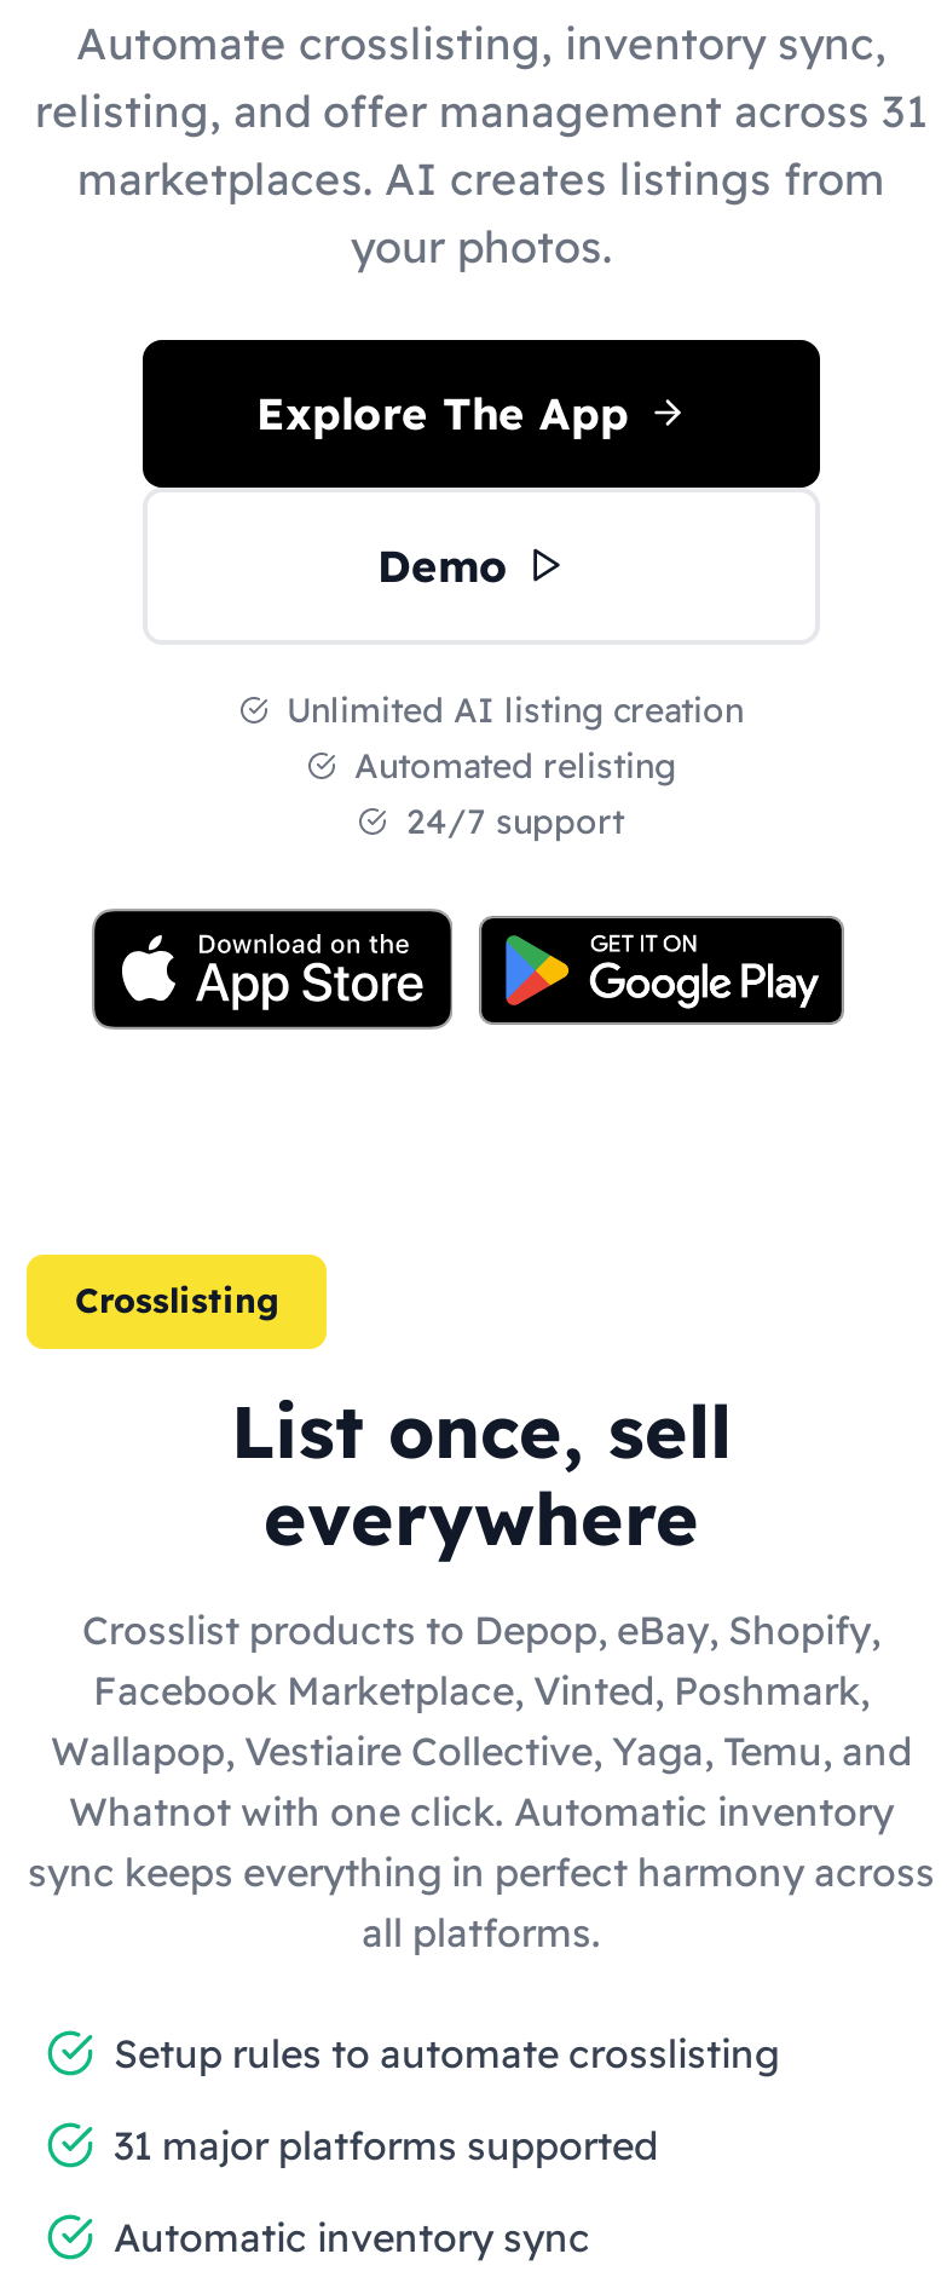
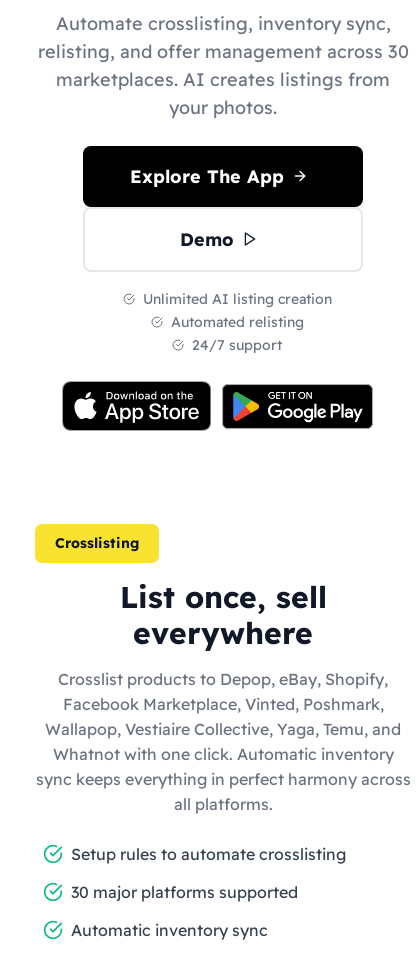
- relisting, and offer management across 31
+ relisting, and offer management across 30

- 31 major platforms supported
+ 30 major platforms supported
